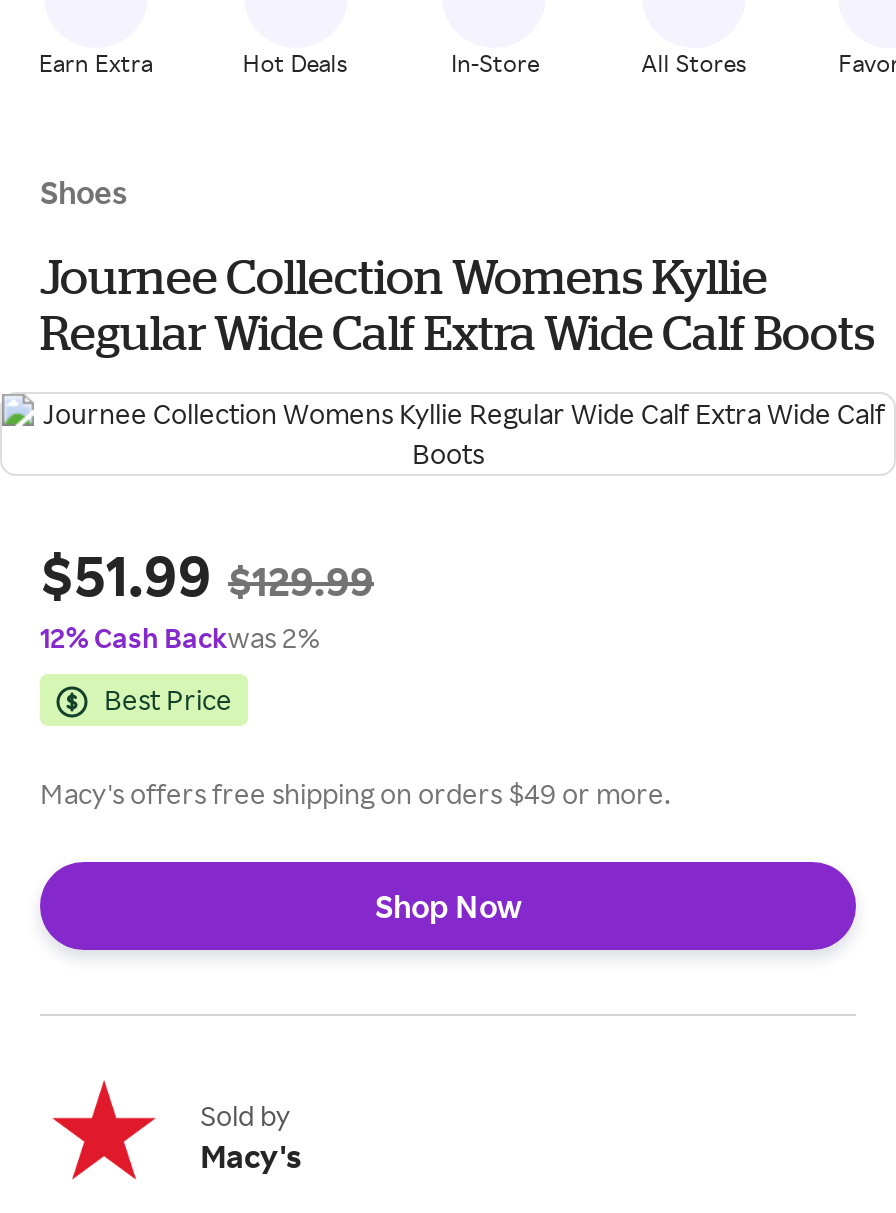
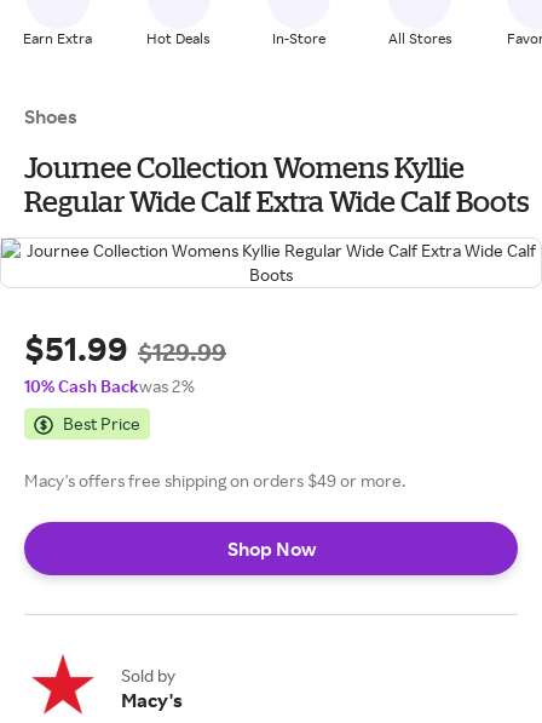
- 12% Cash Backwas 2%
+ 10% Cash Backwas 2%
